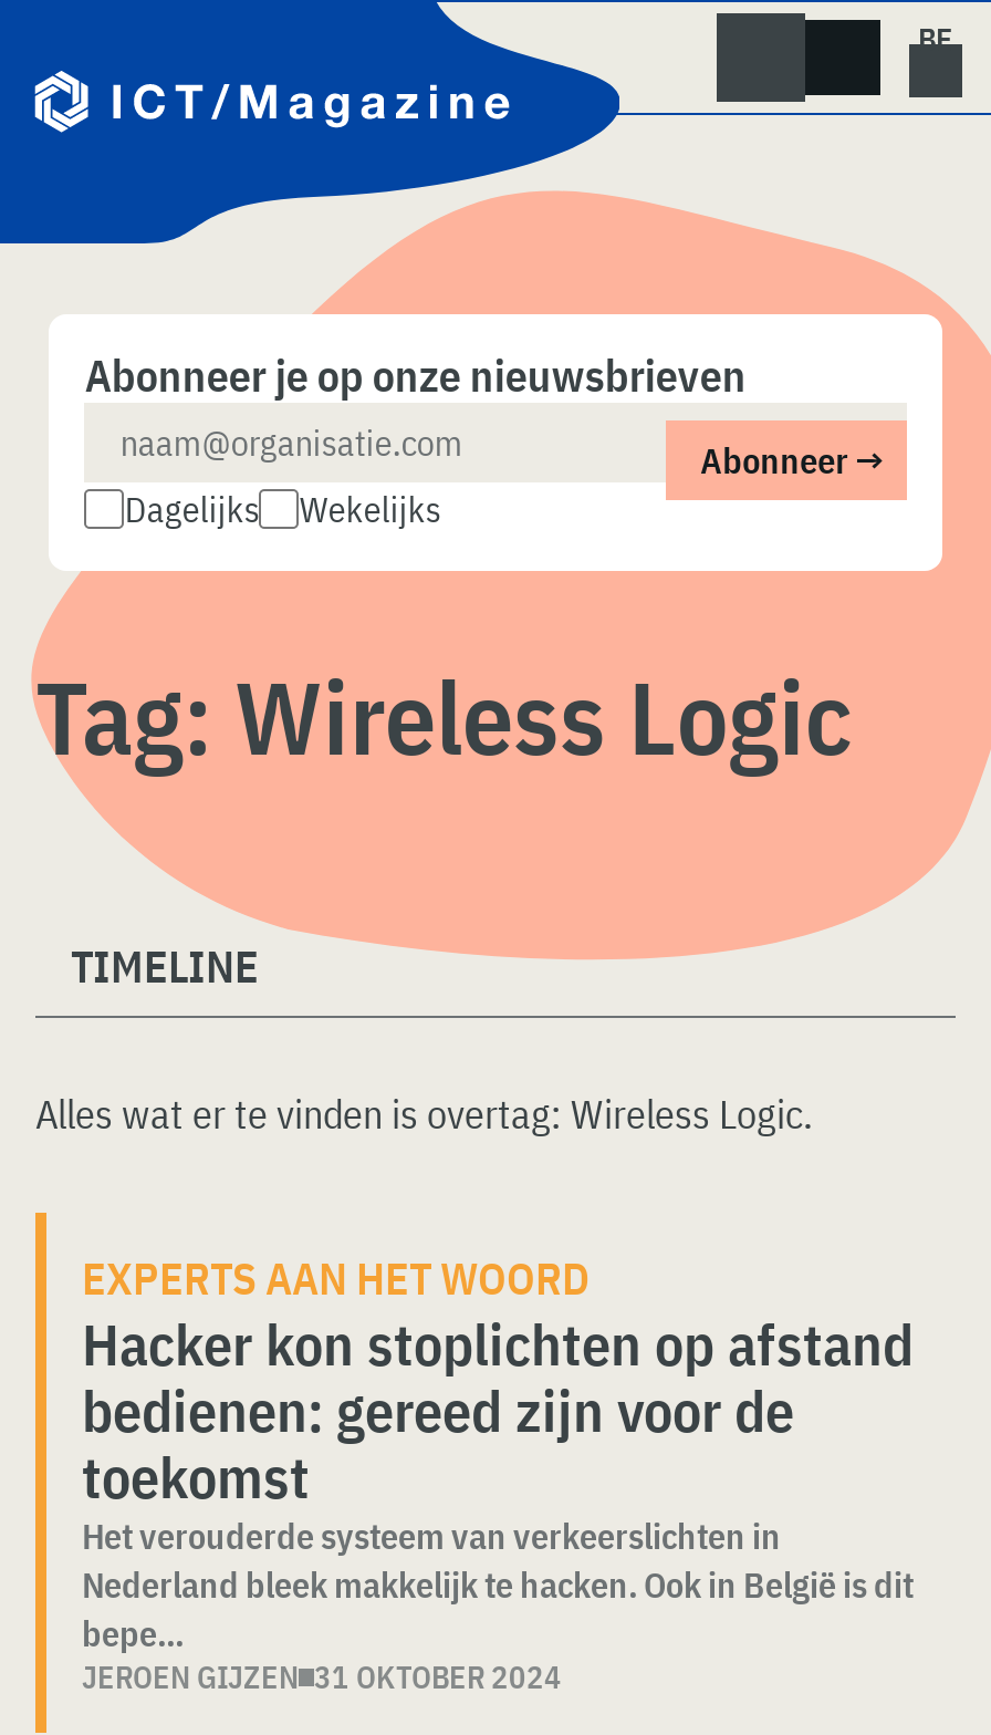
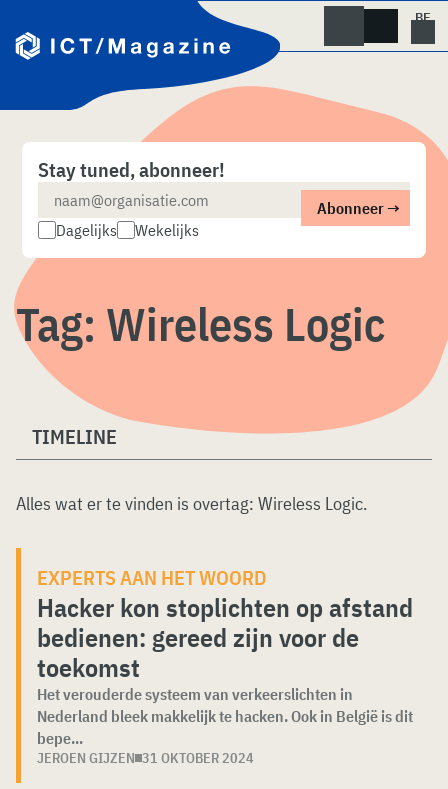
- Abonneer je op onze nieuwsbrieven
+ Stay tuned, abonneer!
